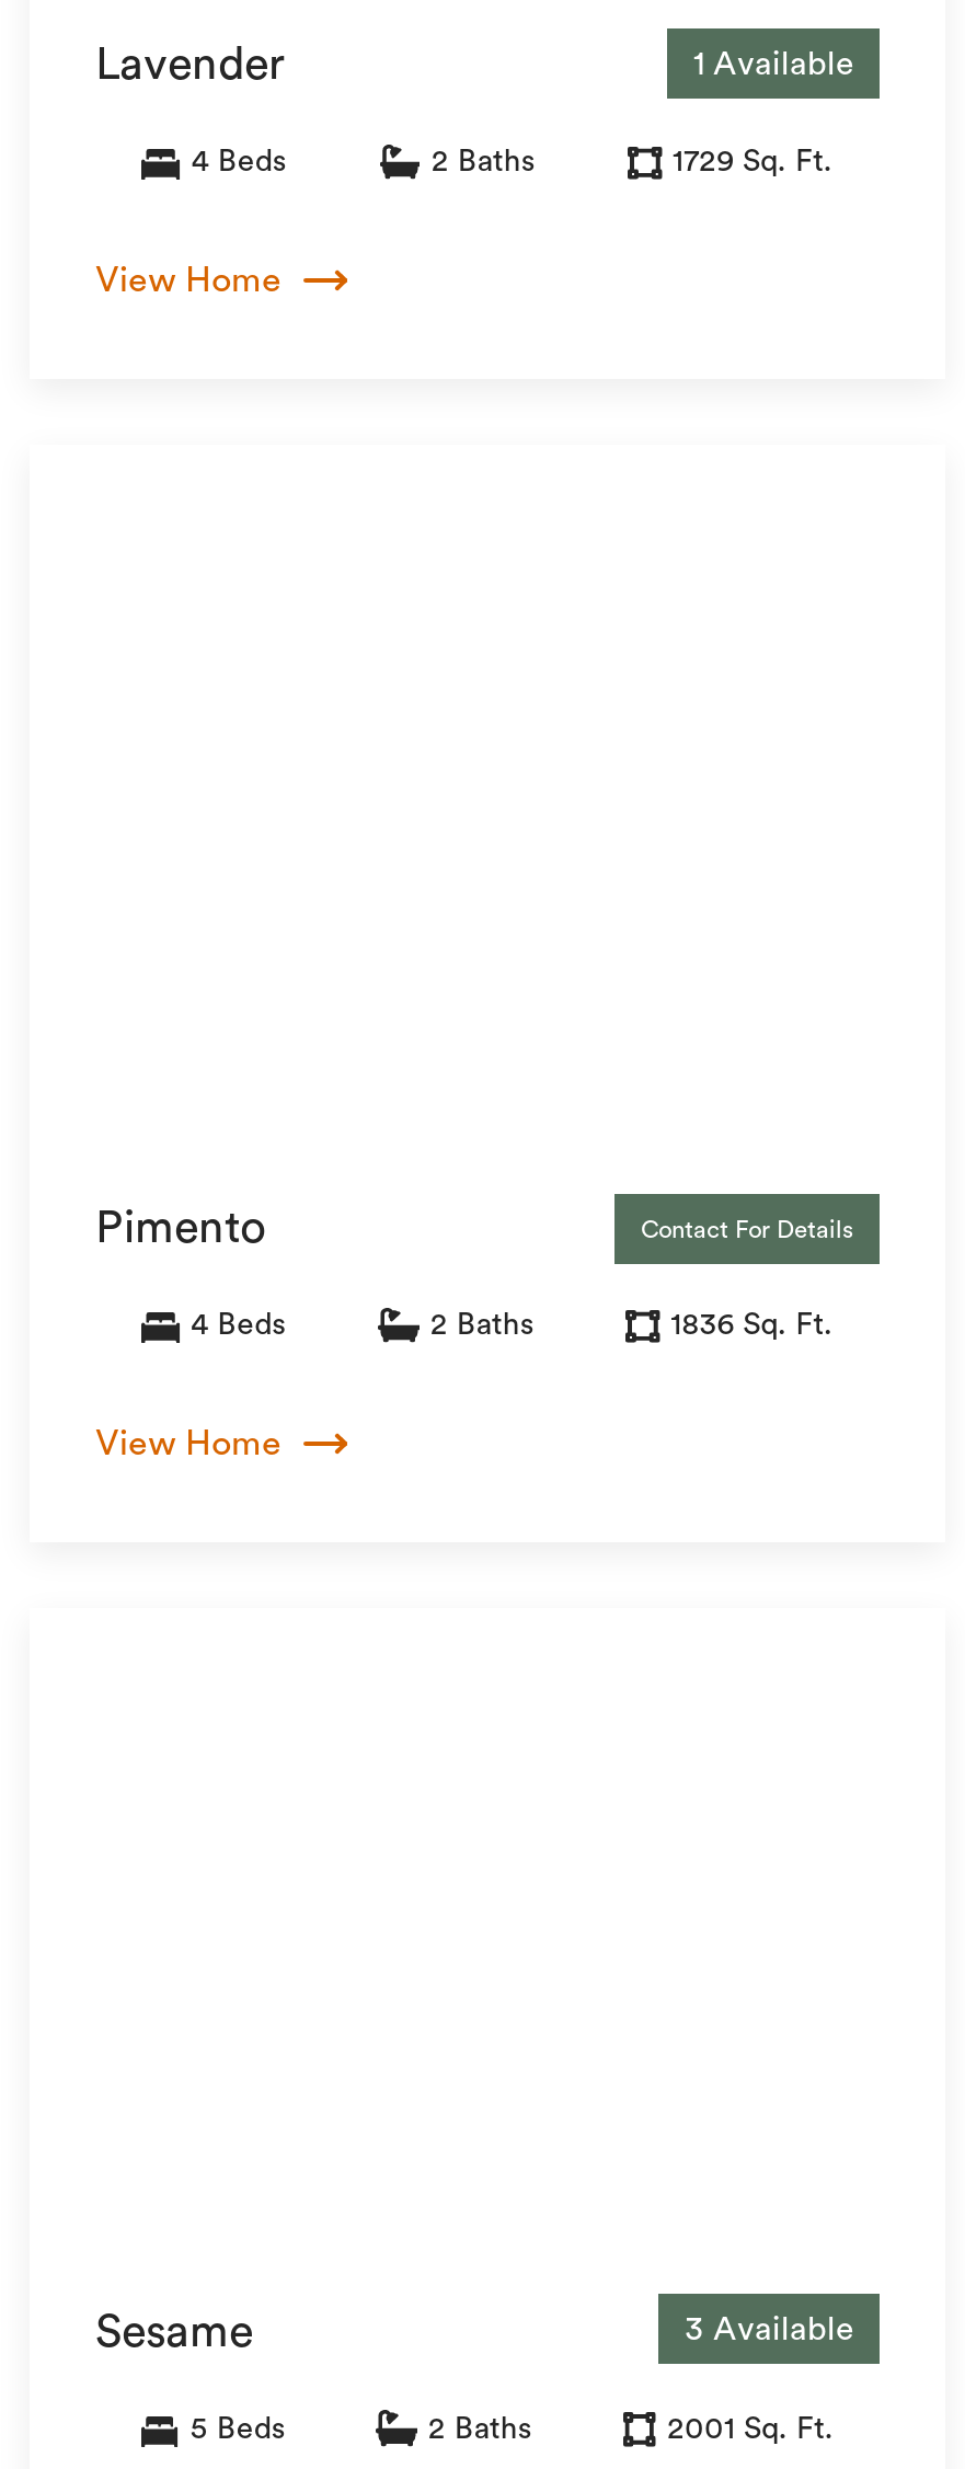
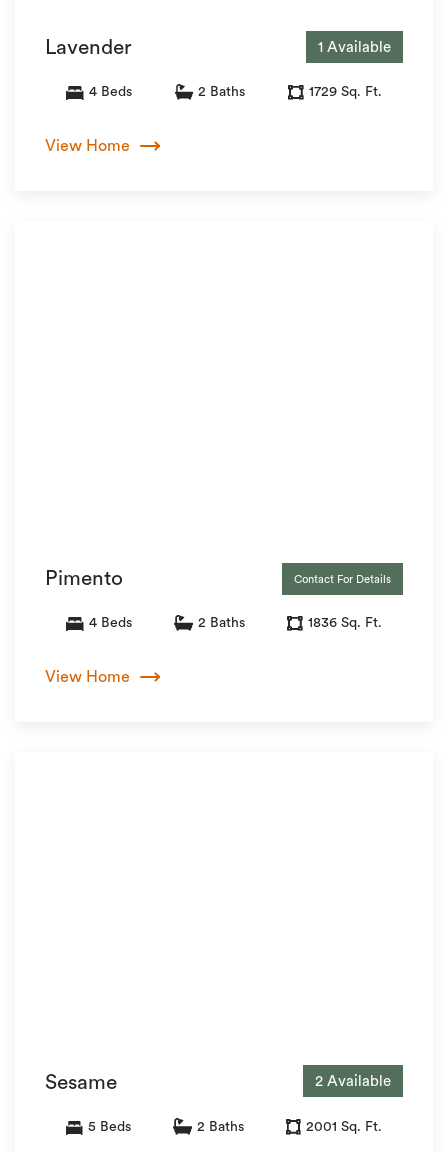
- 3 Available
+ 2 Available
